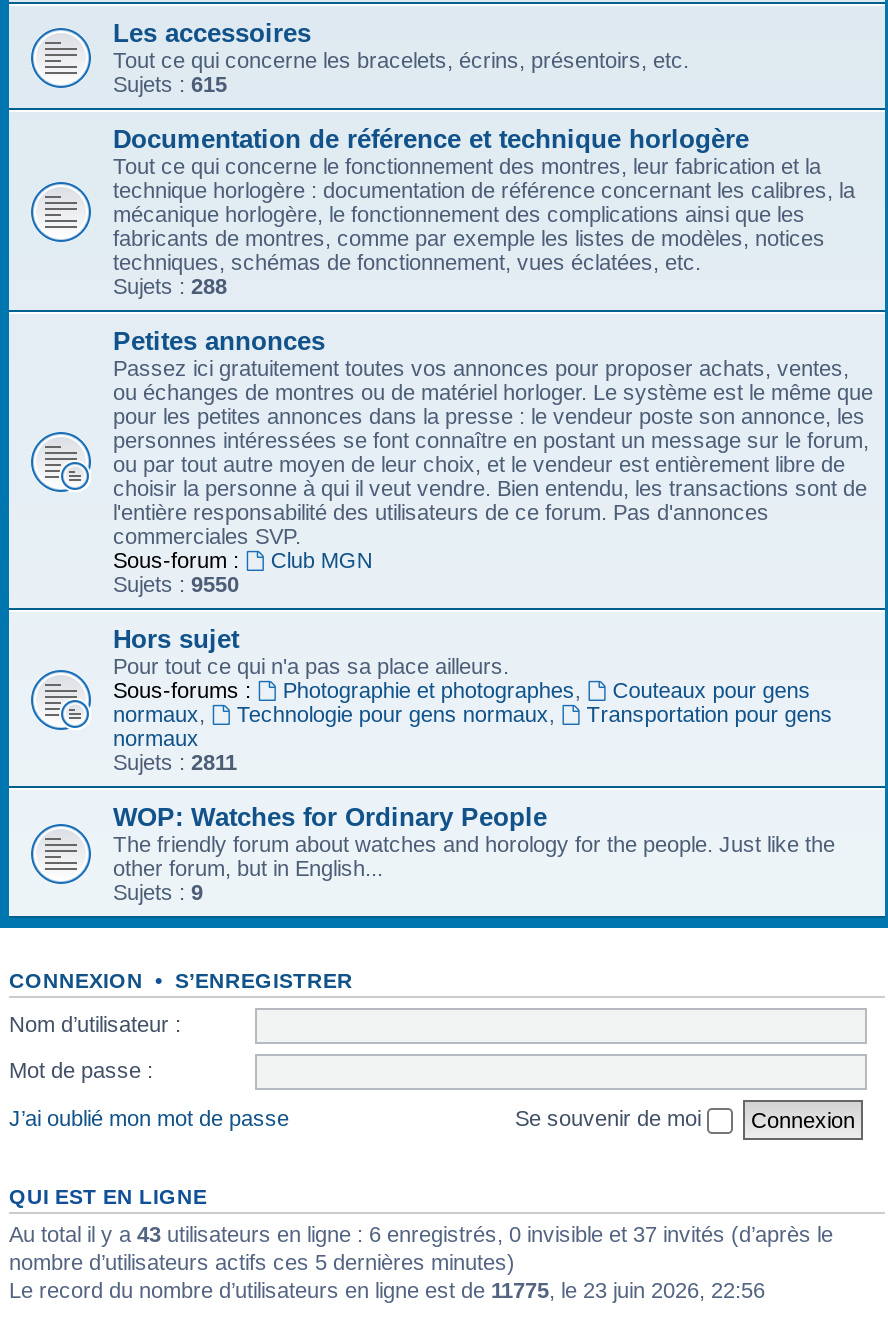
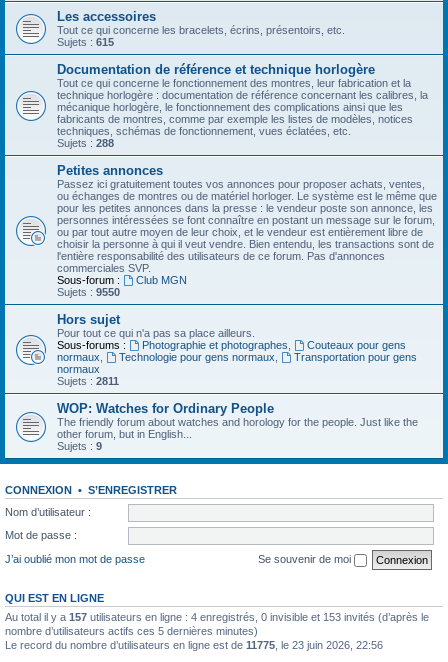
- Au total il y a 43 utilisateurs en ligne : 6 enregistrés, 0 invisible et 37 invités (d’après le
+ Au total il y a 157 utilisateurs en ligne : 4 enregistrés, 0 invisible et 153 invités (d’après le
